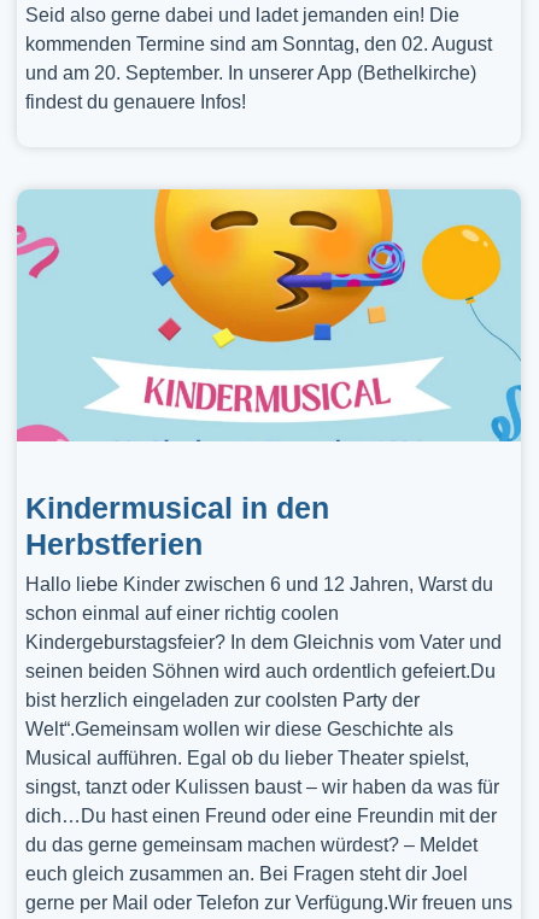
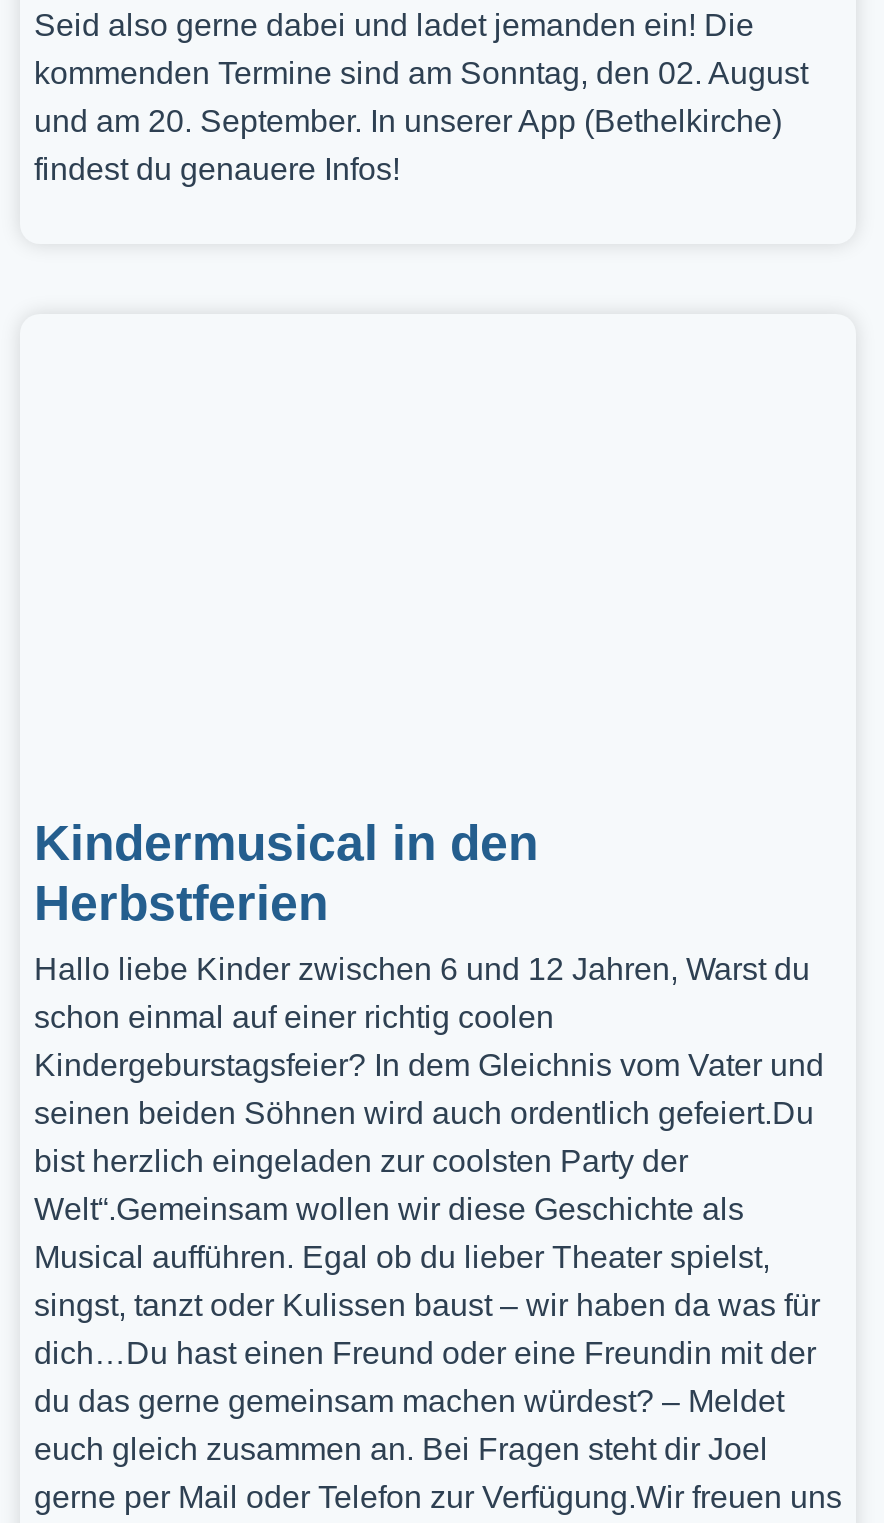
- [image]
